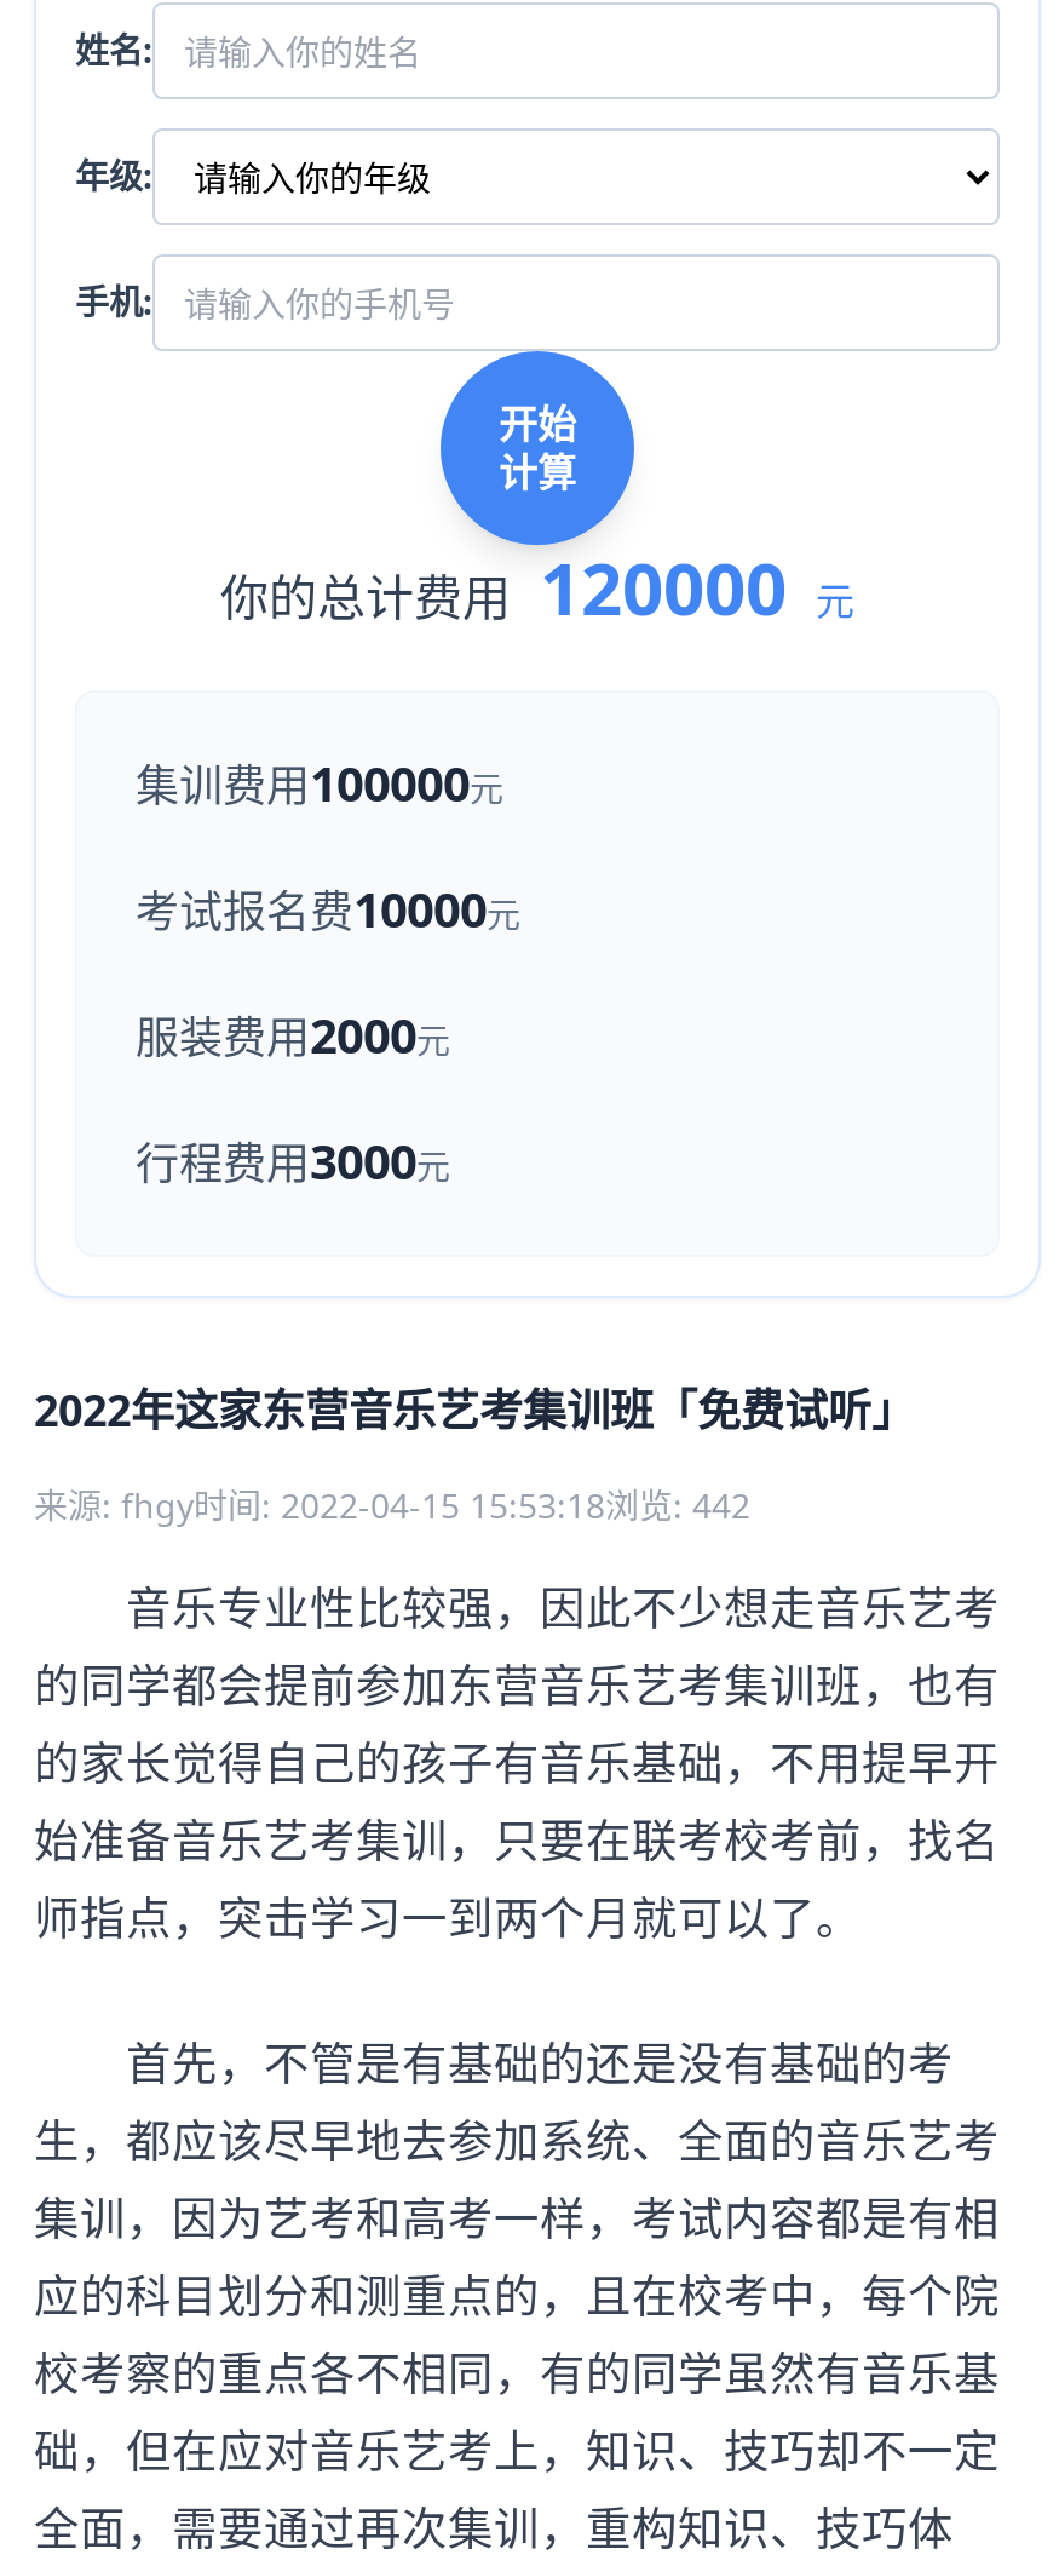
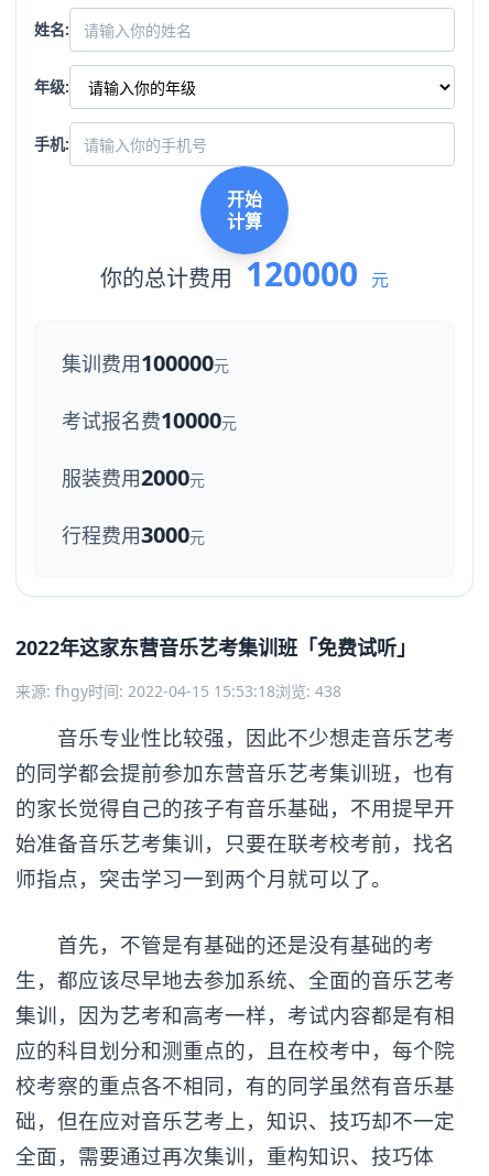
- 来源: fhgy时间: 2022-04-15 15:53:18浏览: 442
+ 来源: fhgy时间: 2022-04-15 15:53:18浏览: 438
